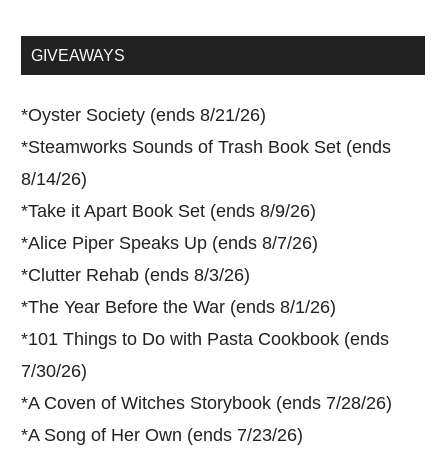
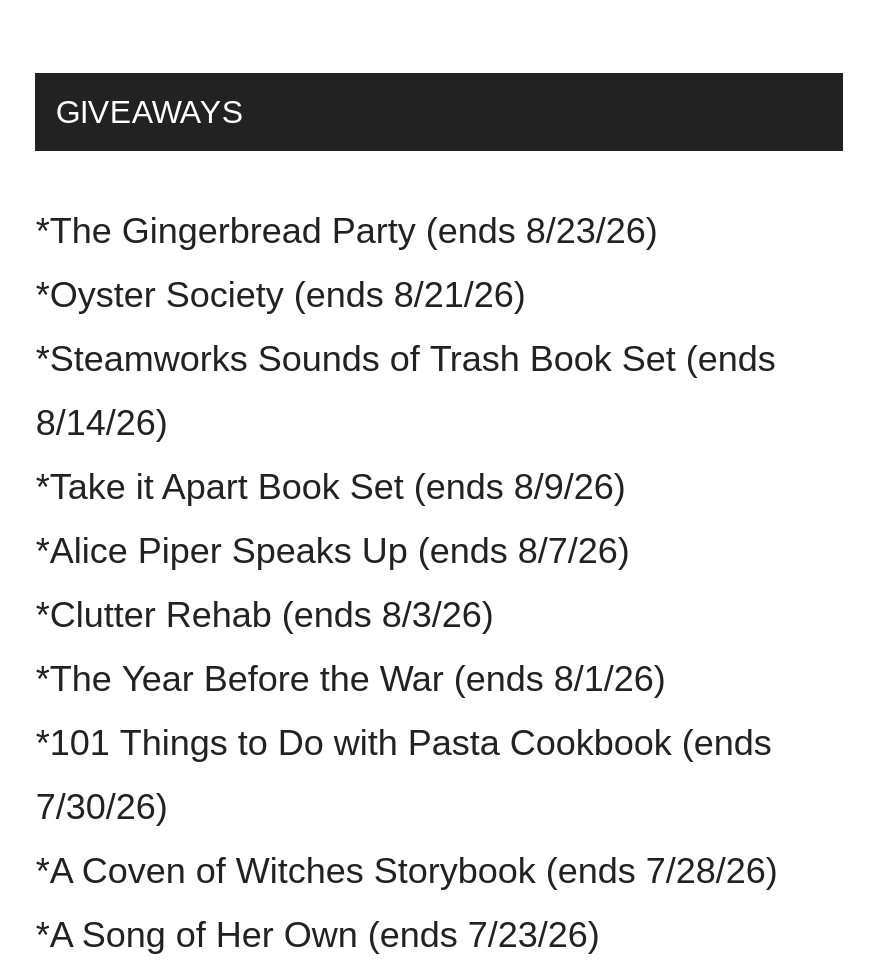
+ *The Gingerbread Party (ends 8/23/26)
